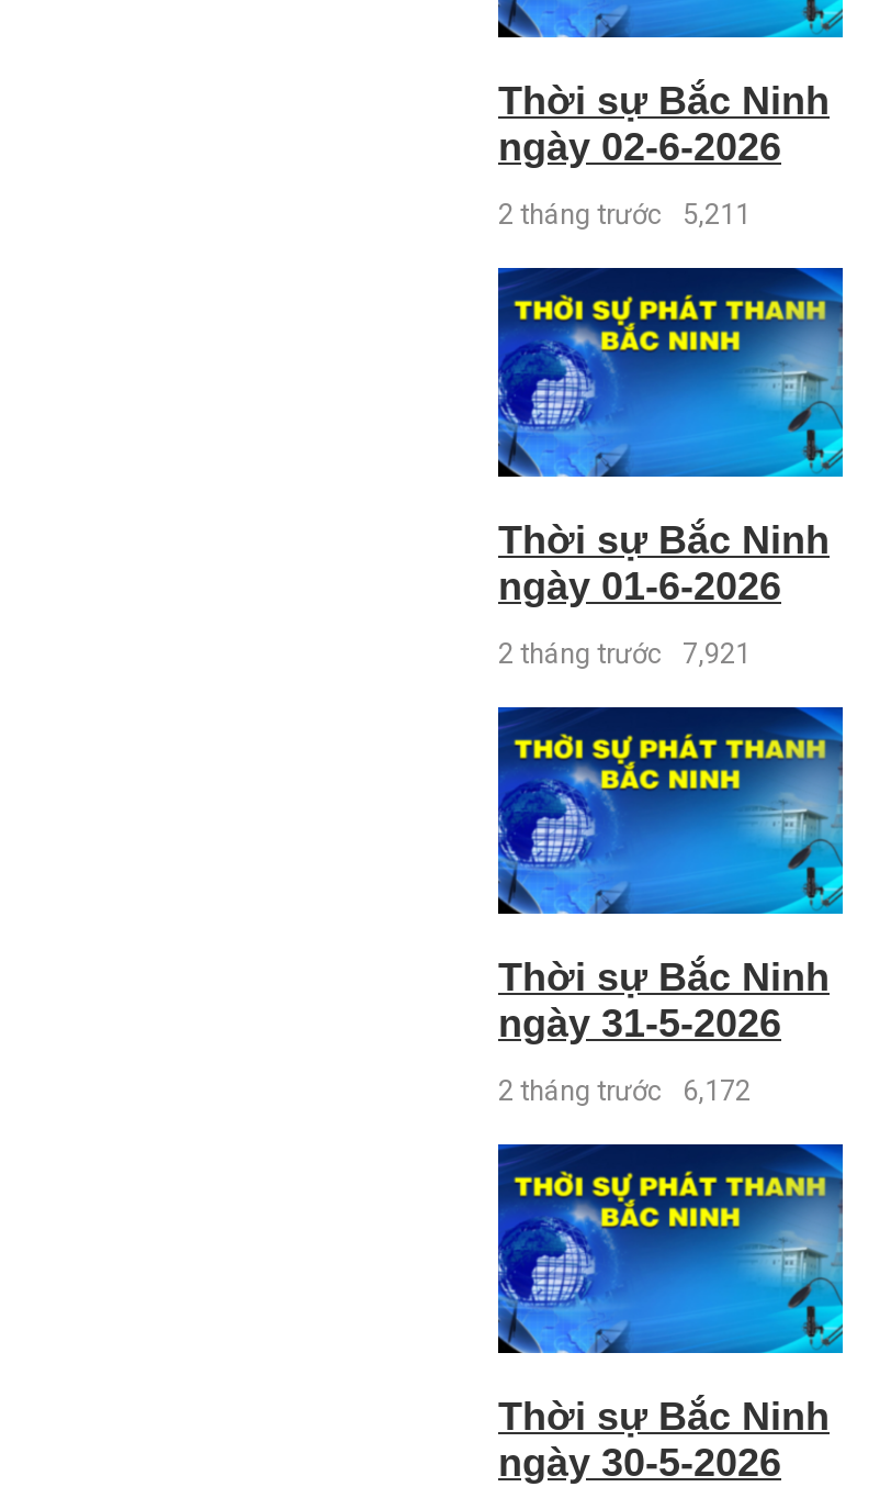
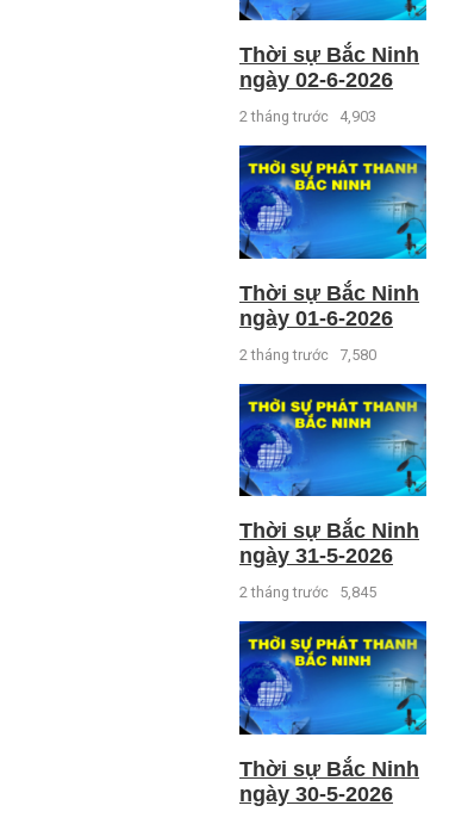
- 2 tháng trước 5,211
+ 2 tháng trước 4,903

- 2 tháng trước 7,921
+ 2 tháng trước 7,580

- 2 tháng trước 6,172
+ 2 tháng trước 5,845
